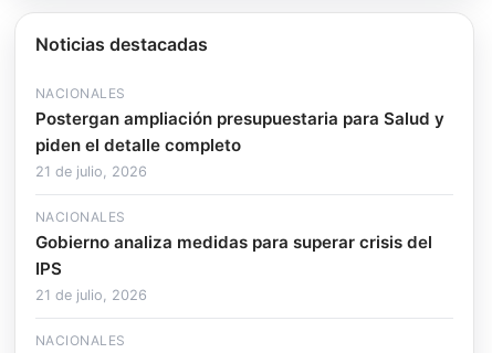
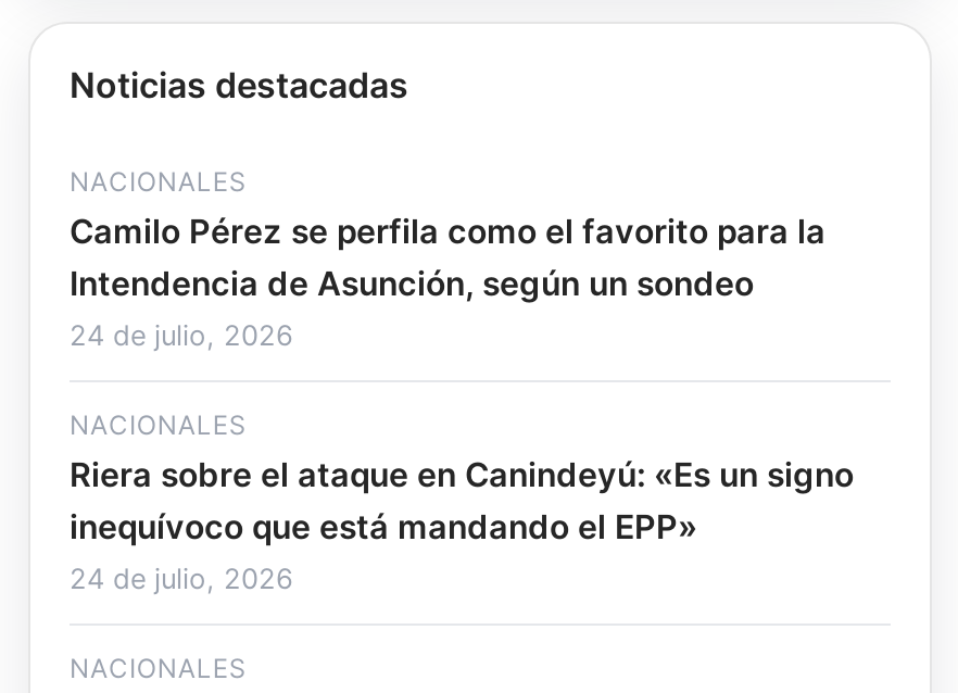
- Postergan ampliación presupuestaria para Salud y
- piden el detalle completo
- 21 de julio, 2026
+ Camilo Pérez se perfila como el favorito para la
+ Intendencia de Asunción, según un sondeo
+ 24 de julio, 2026

- Gobierno analiza medidas para superar crisis del
- IPS
- 21 de julio, 2026
+ Riera sobre el ataque en Canindeyú: «Es un signo
+ inequívoco que está mandando el EPP»
+ 24 de julio, 2026
